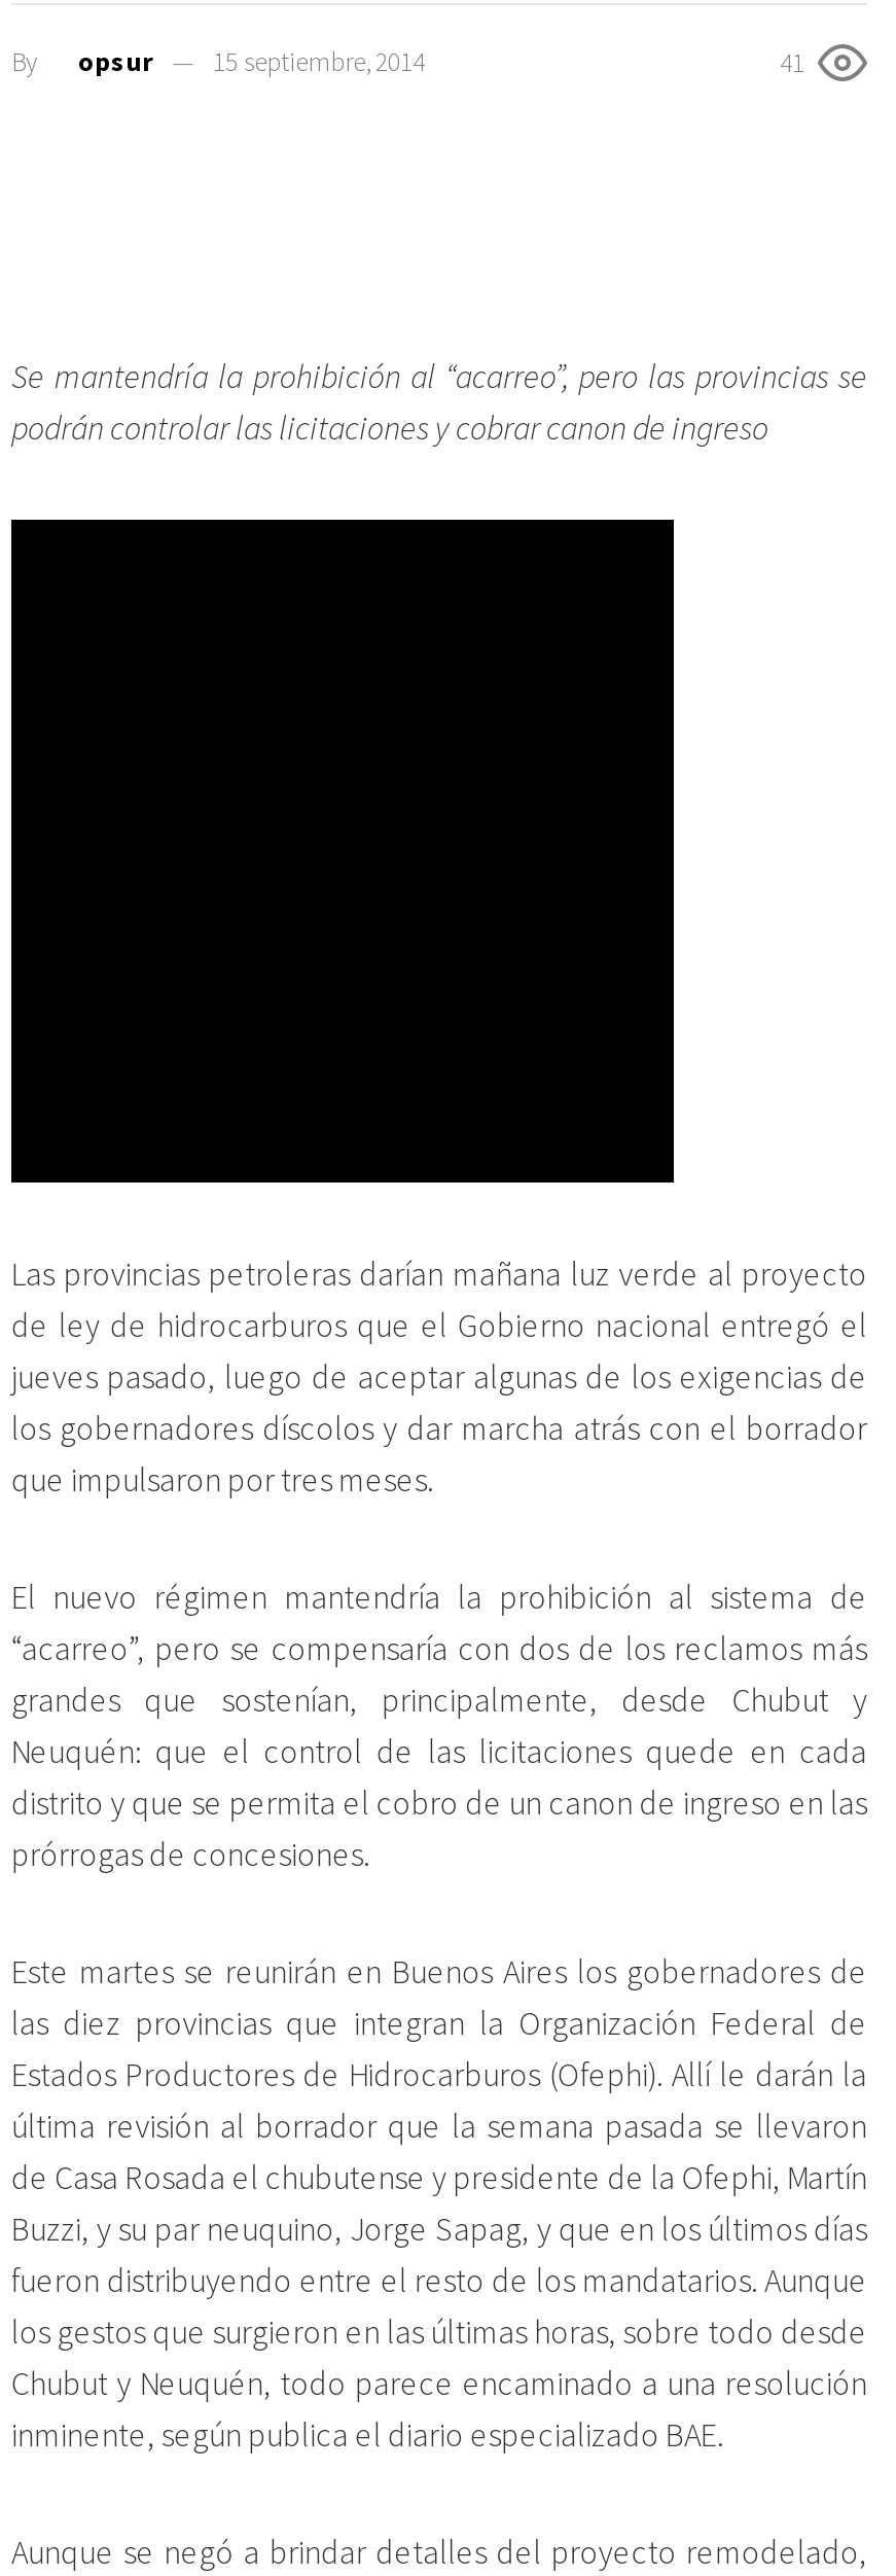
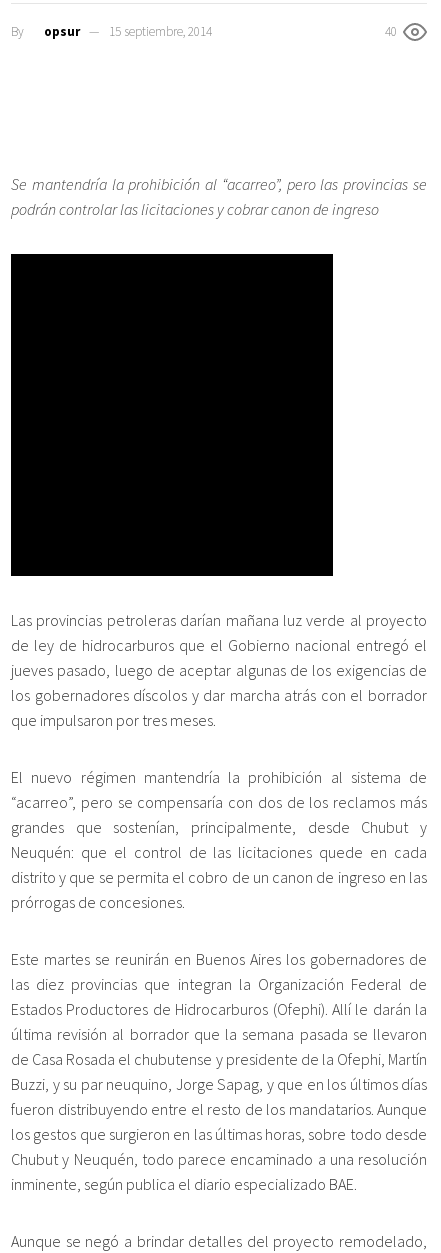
- 41
+ 40
